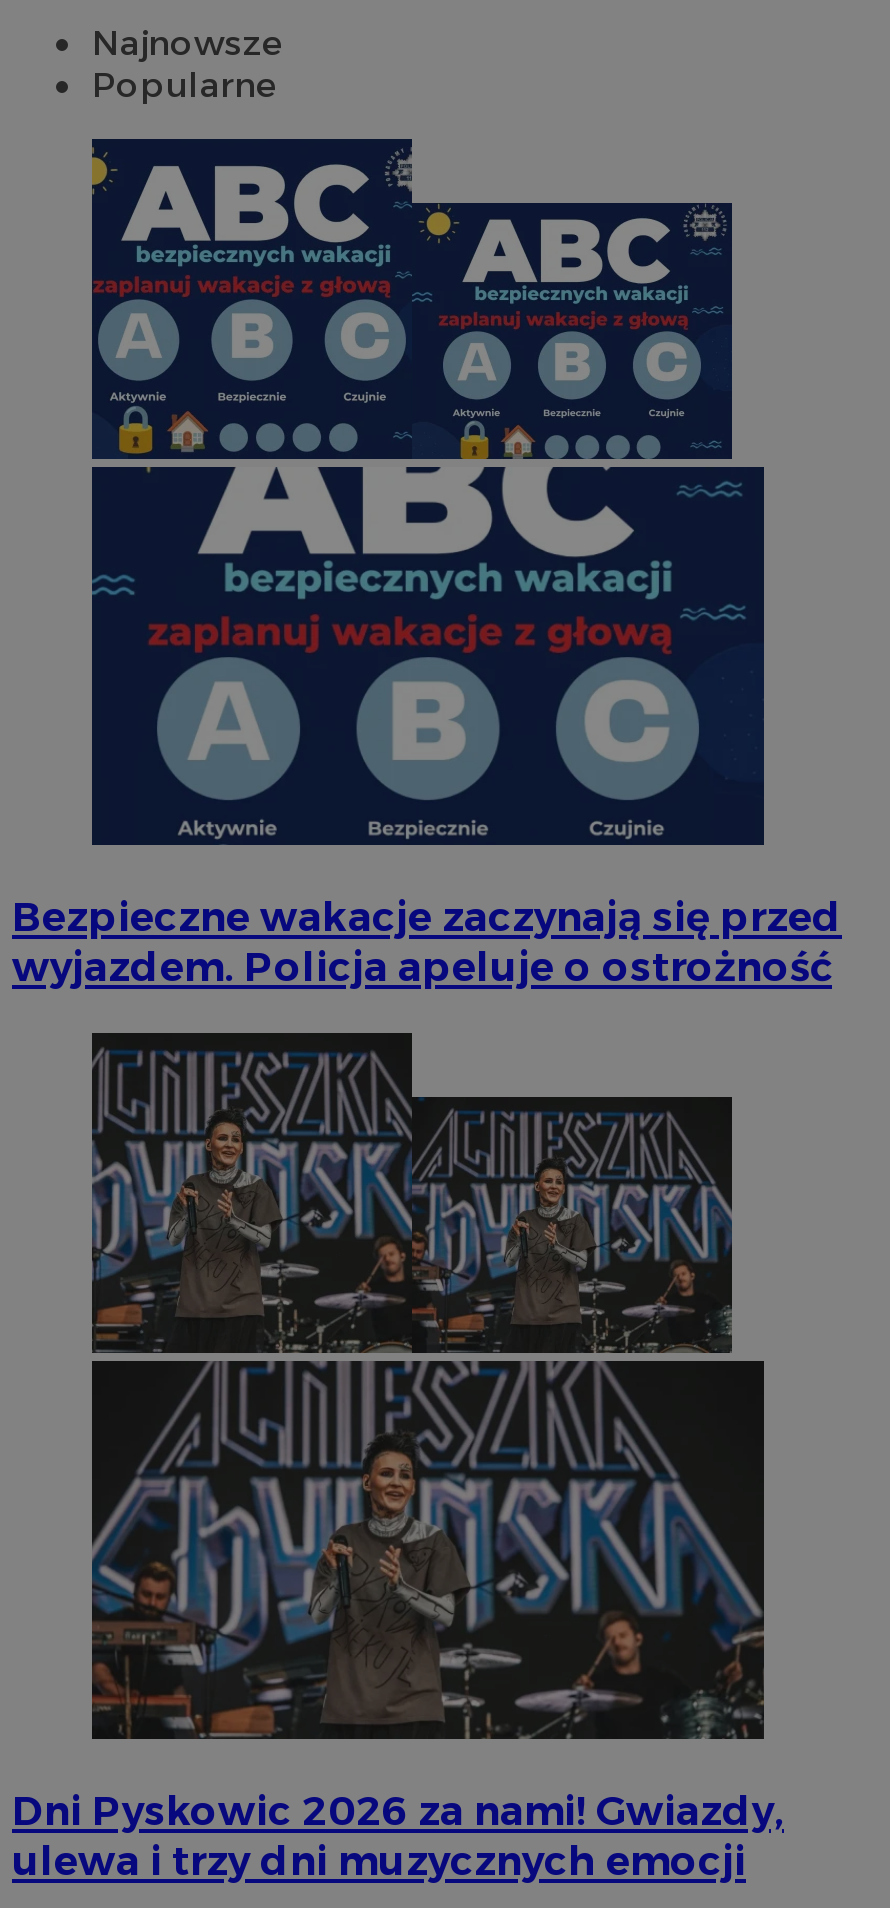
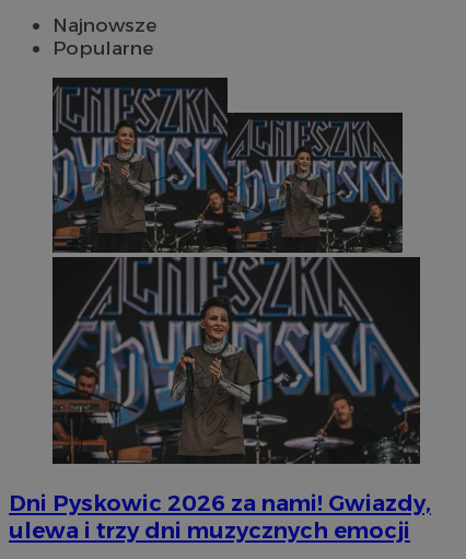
- [image]
- Bezpieczne wakacje zaczynają się przed
- wyjazdem. Policja apeluje o ostrożność
